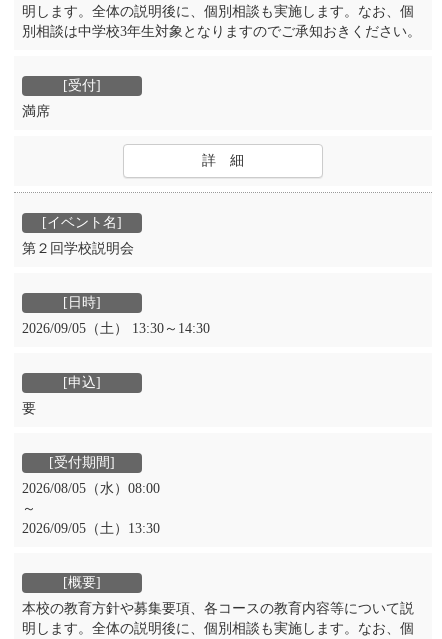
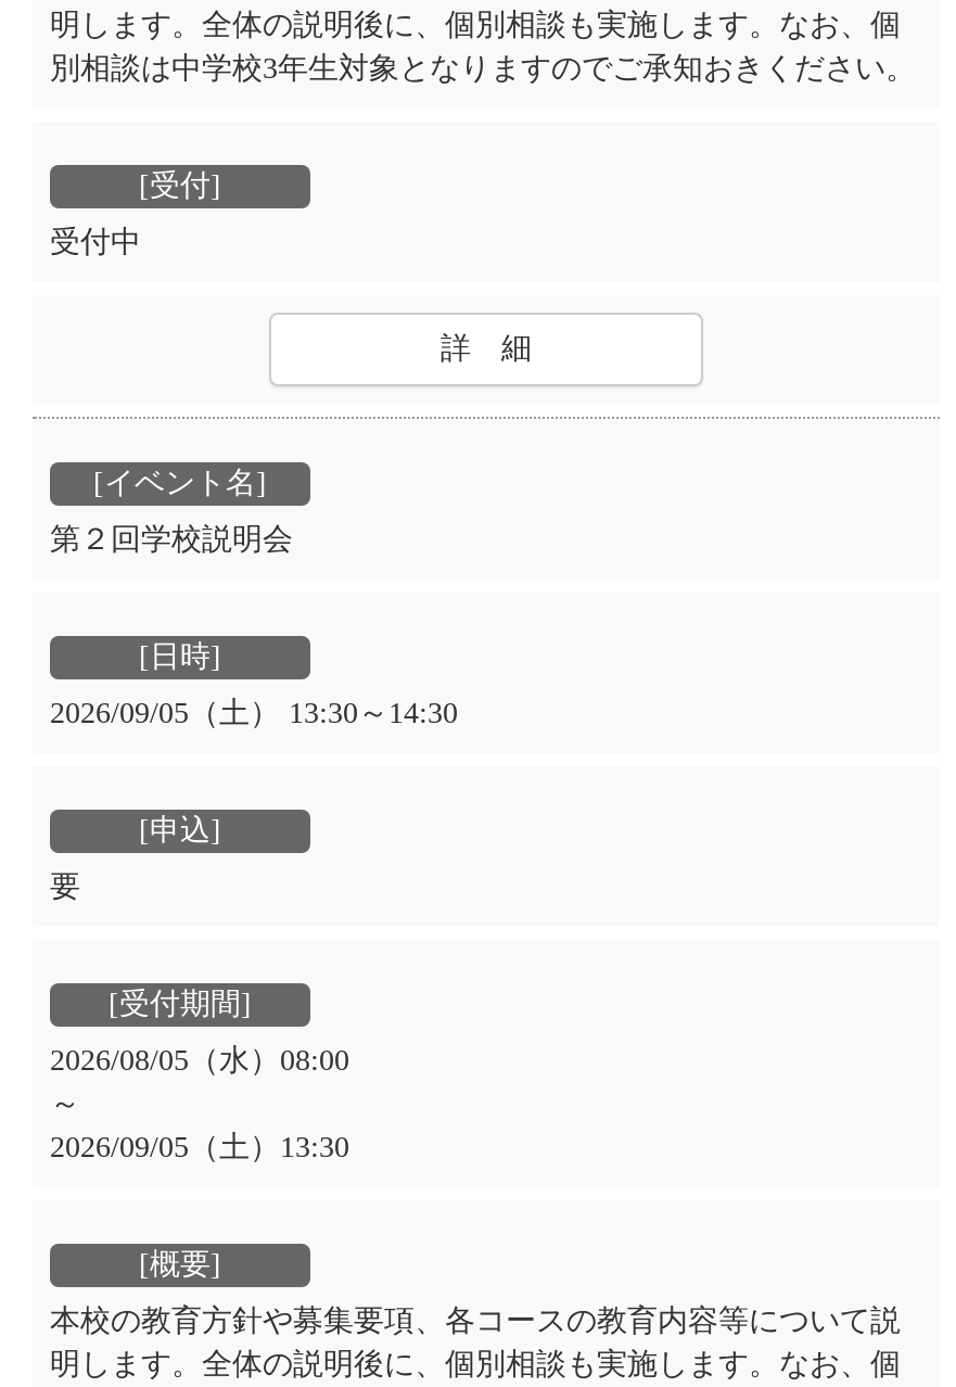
- 満席
+ 受付中
